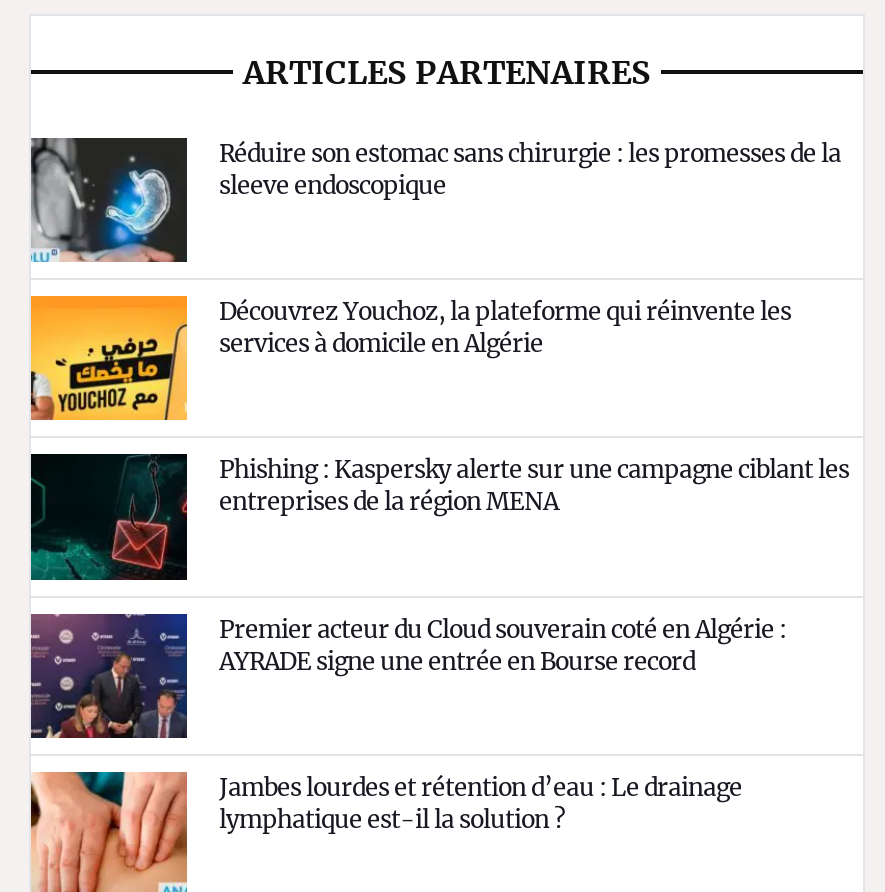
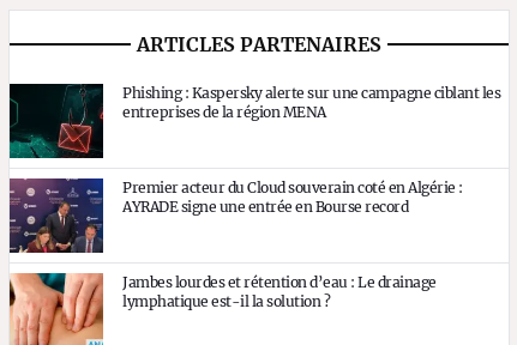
- [image]
- Réduire son estomac sans chirurgie : les promesses de la
- sleeve endoscopique

- [image]
- Découvrez Youchoz, la plateforme qui réinvente les
- services à domicile en Algérie
